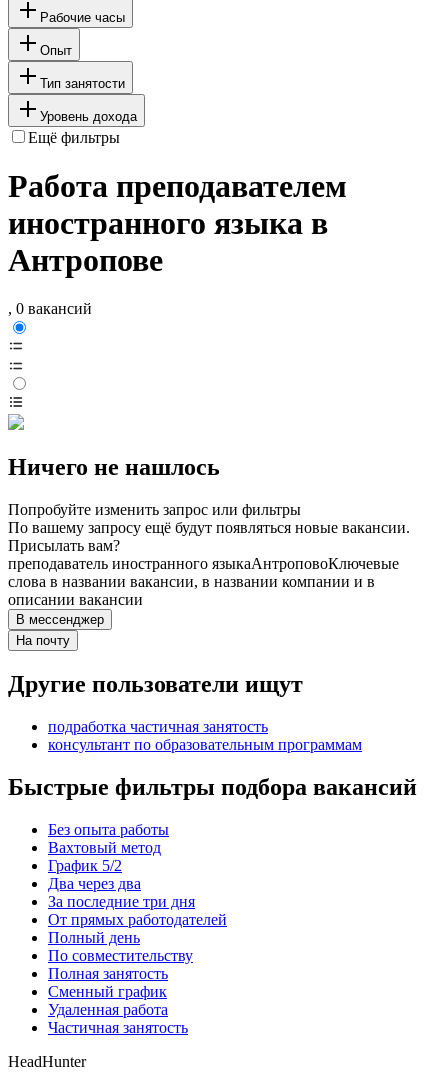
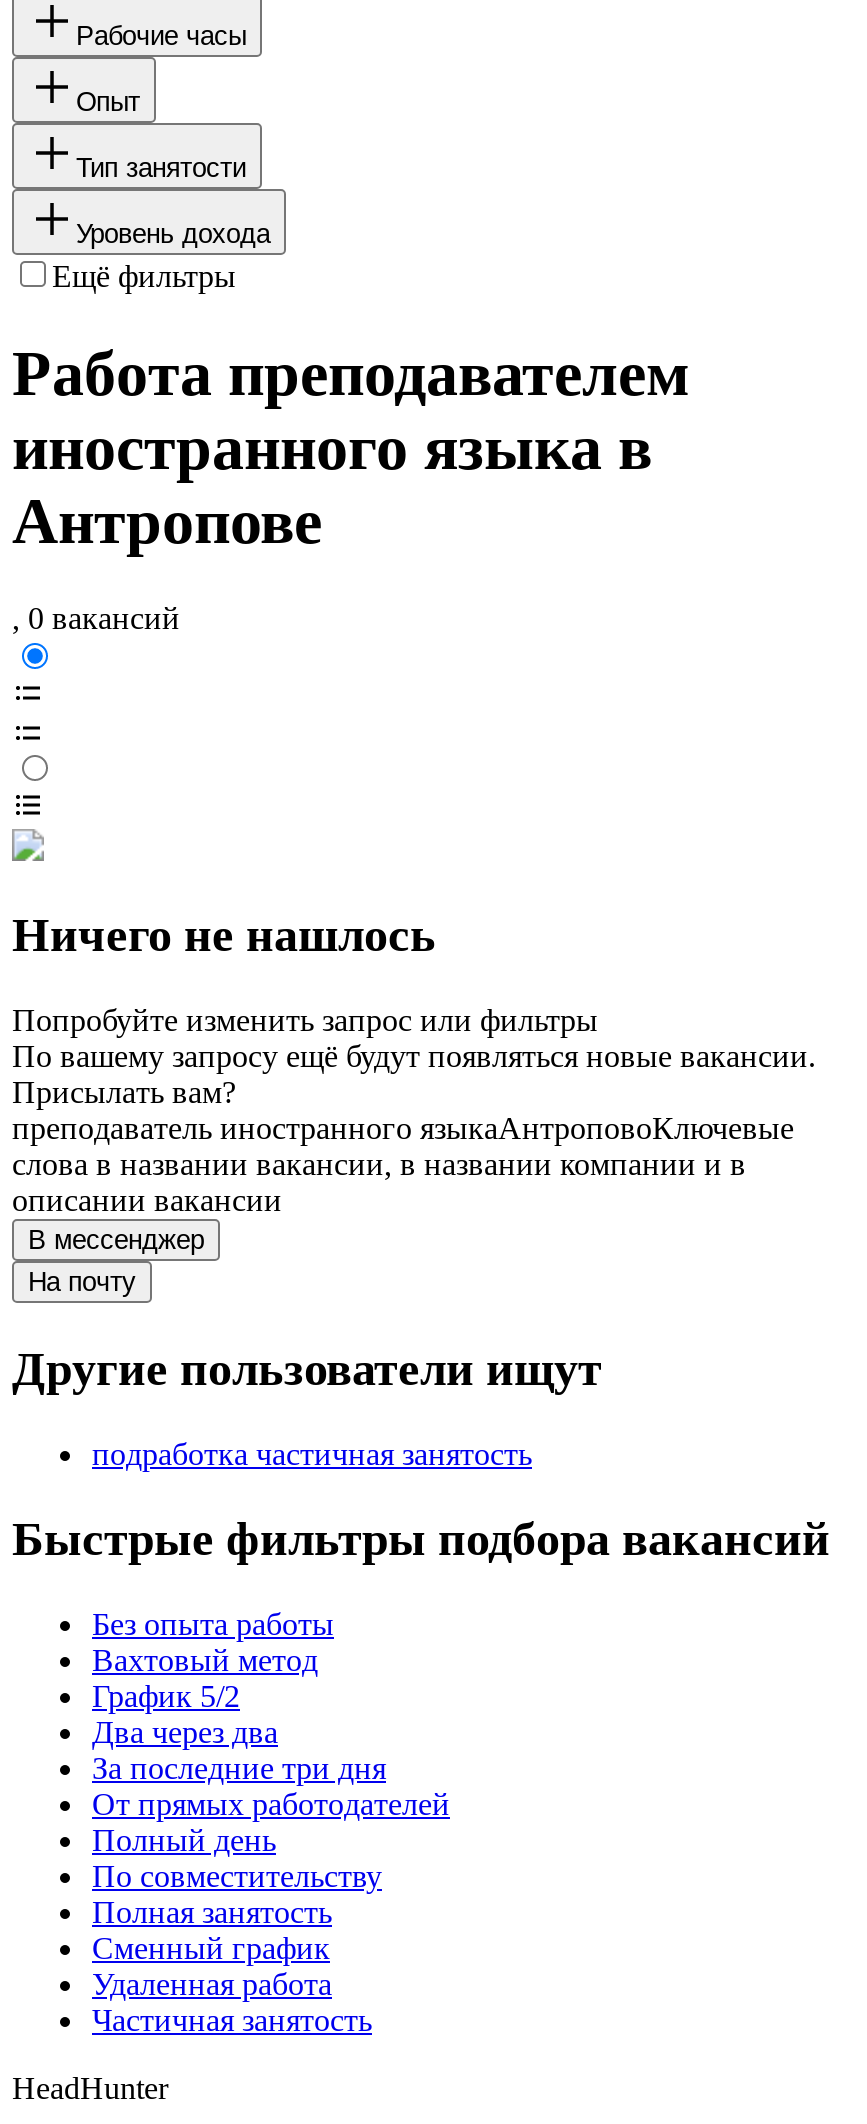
- консультант по образовательным программам
